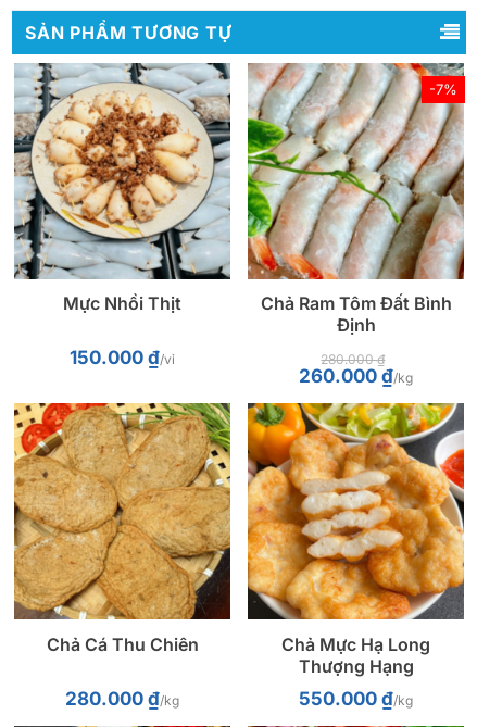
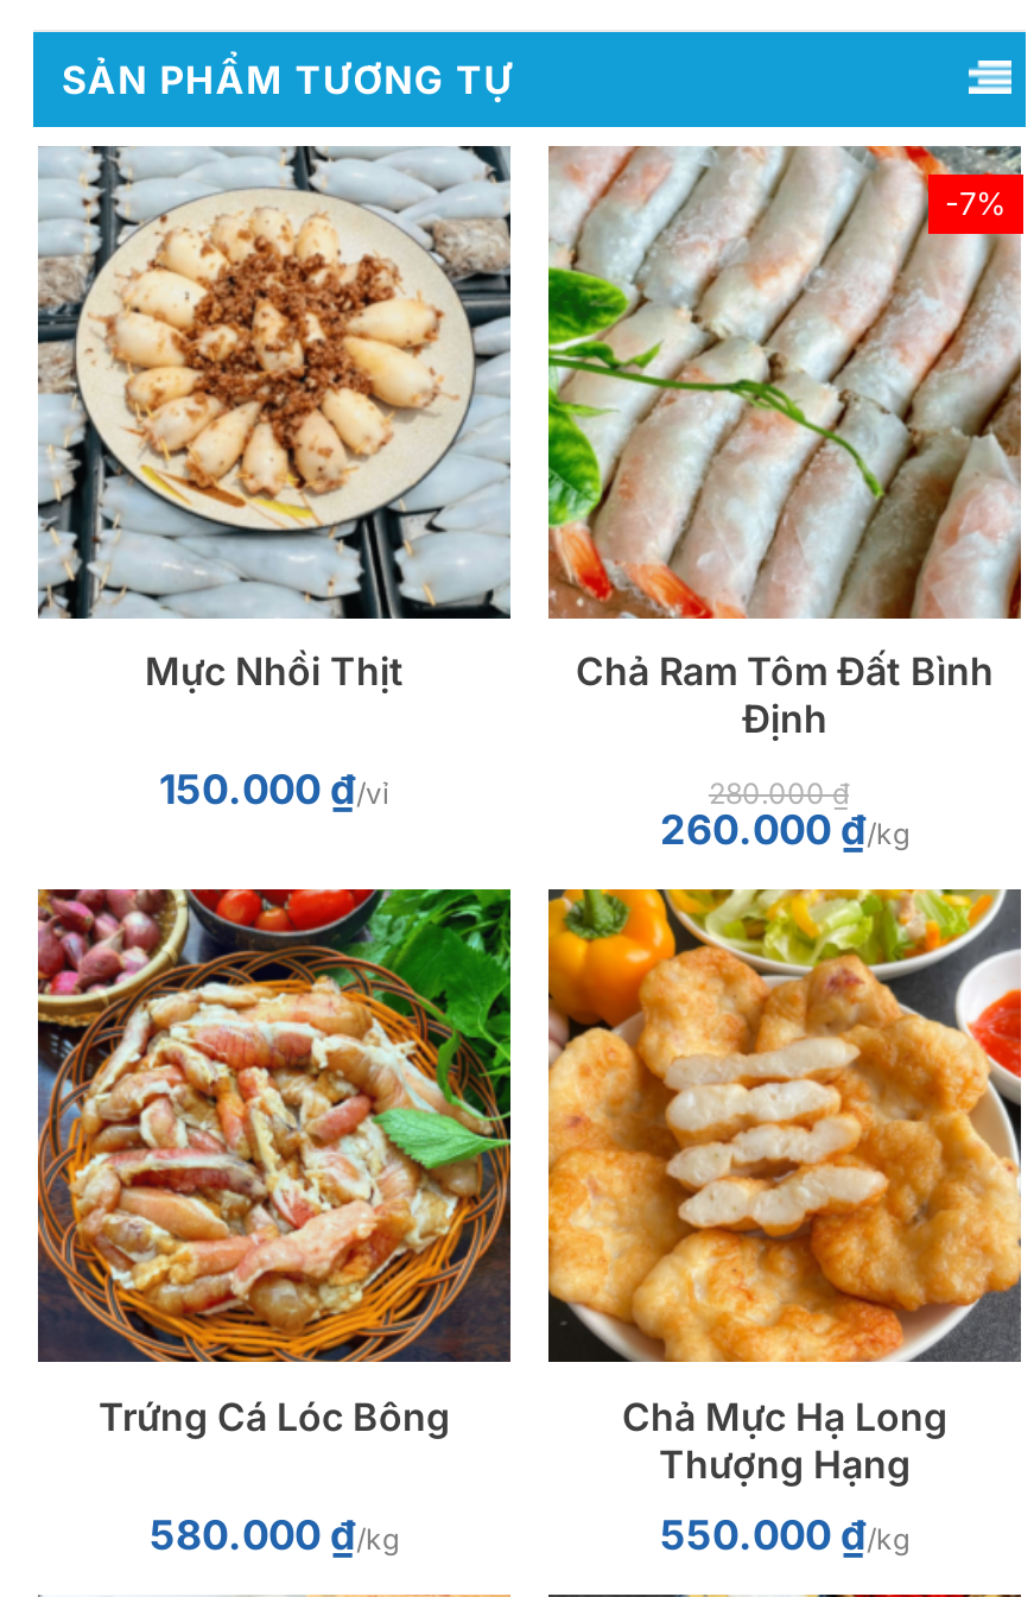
- [image]
- Chả Cá Thu Chiên
+ [image]
+ Trứng Cá Lóc Bông

- 280.000 ₫/kg
+ 580.000 ₫/kg
